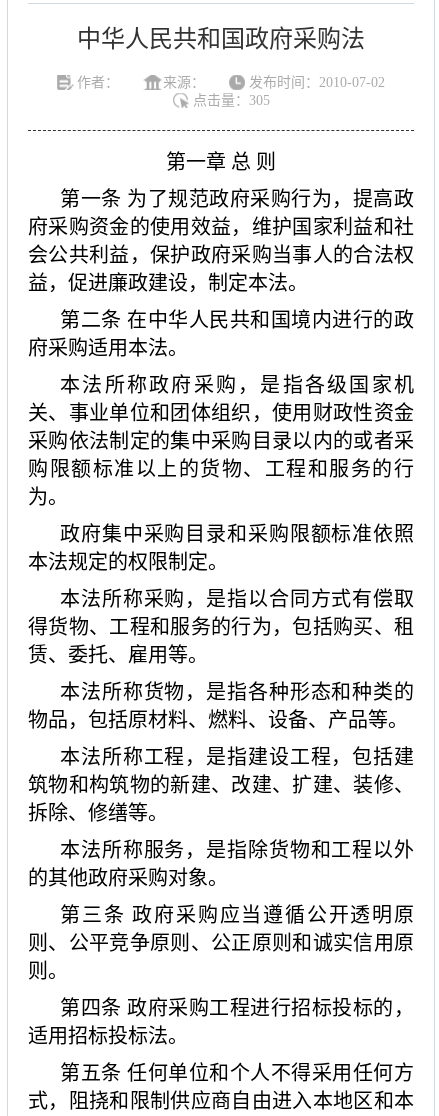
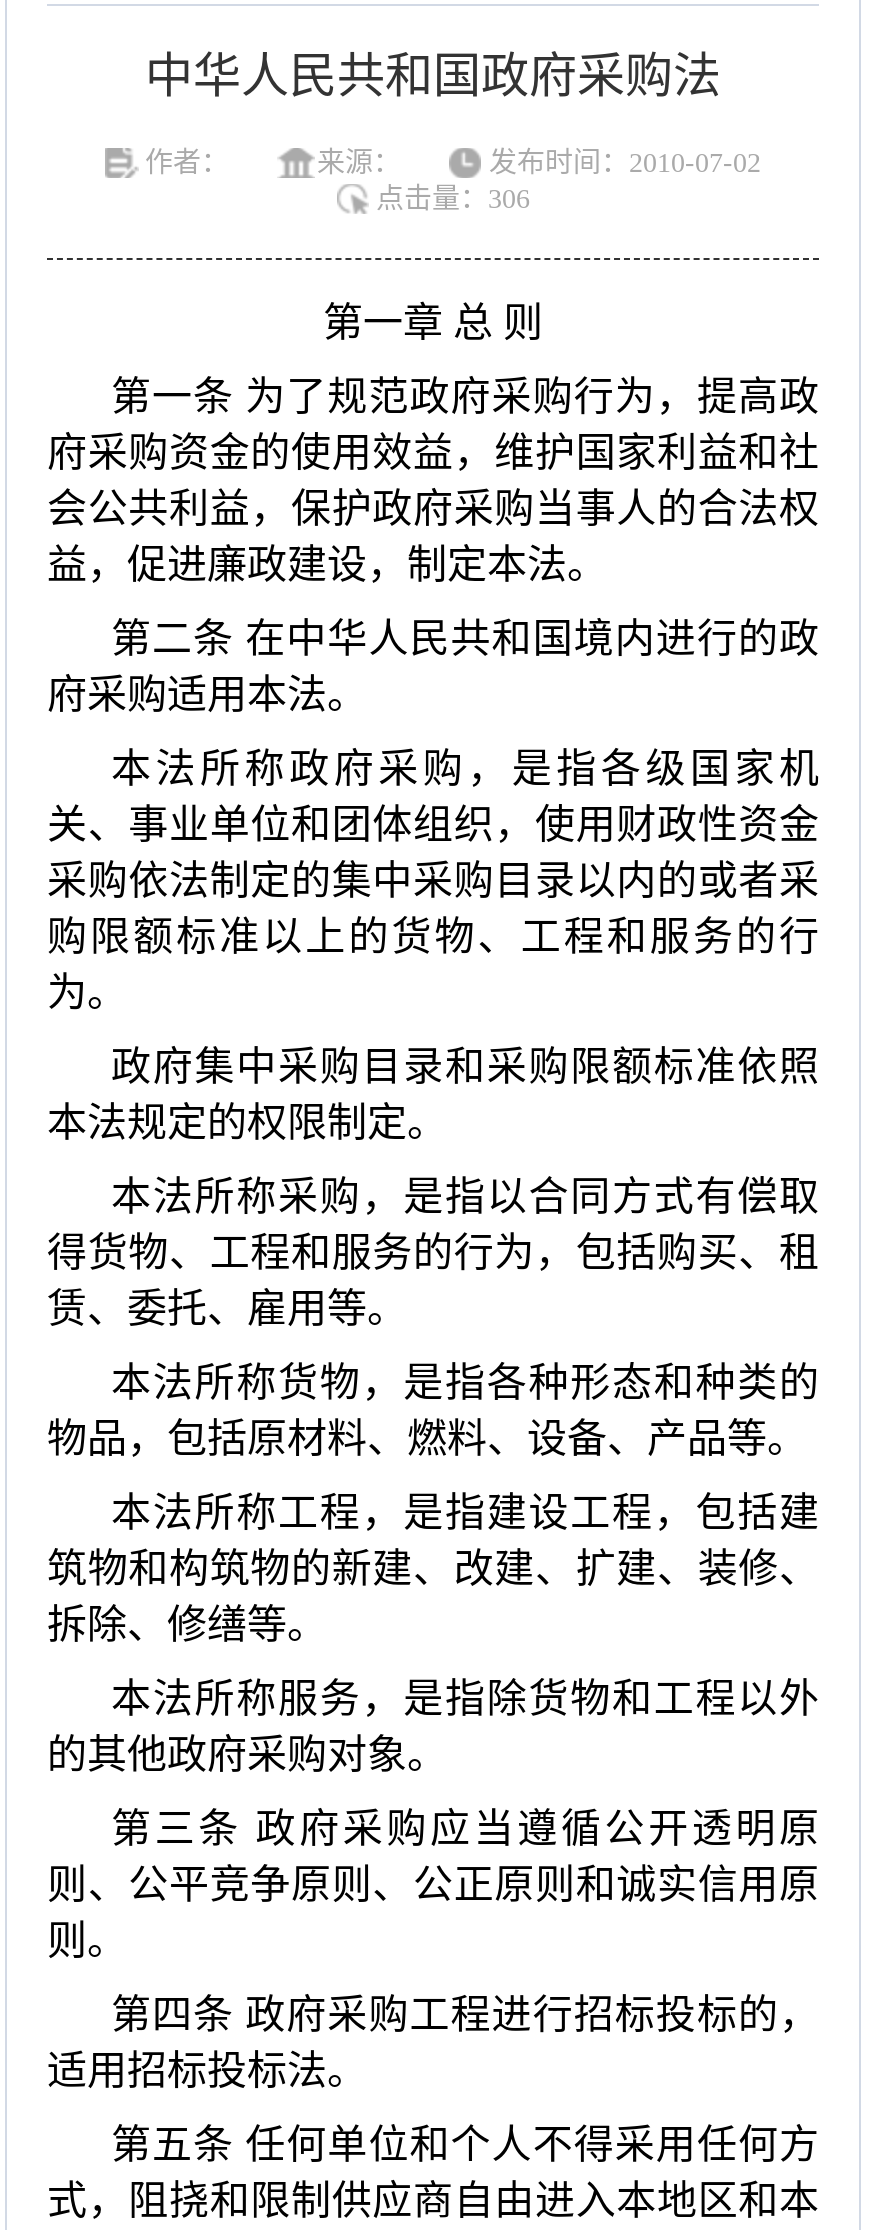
- 点击量：305
+ 点击量：306
